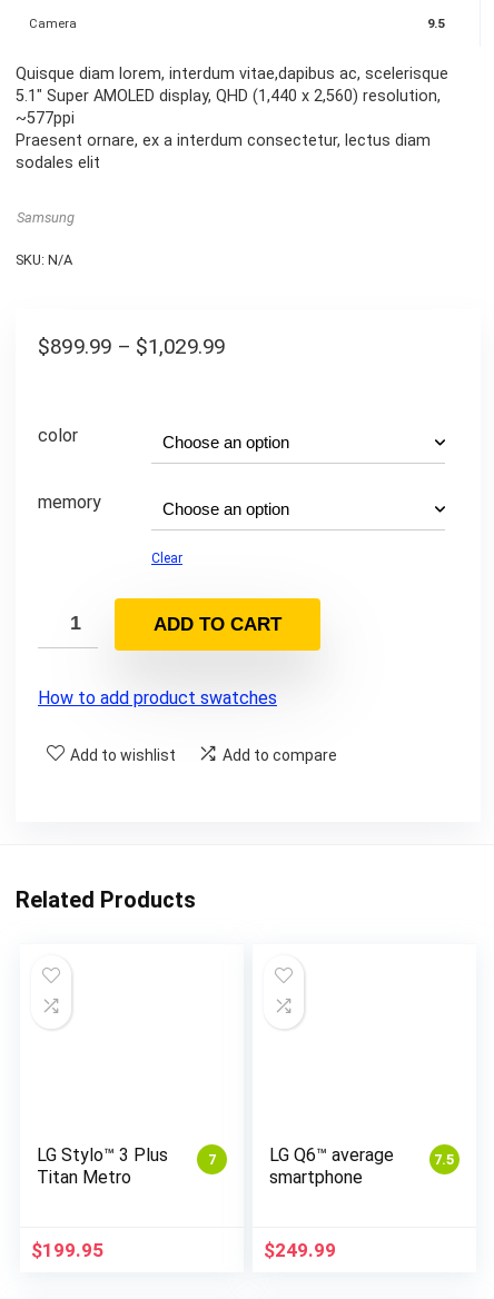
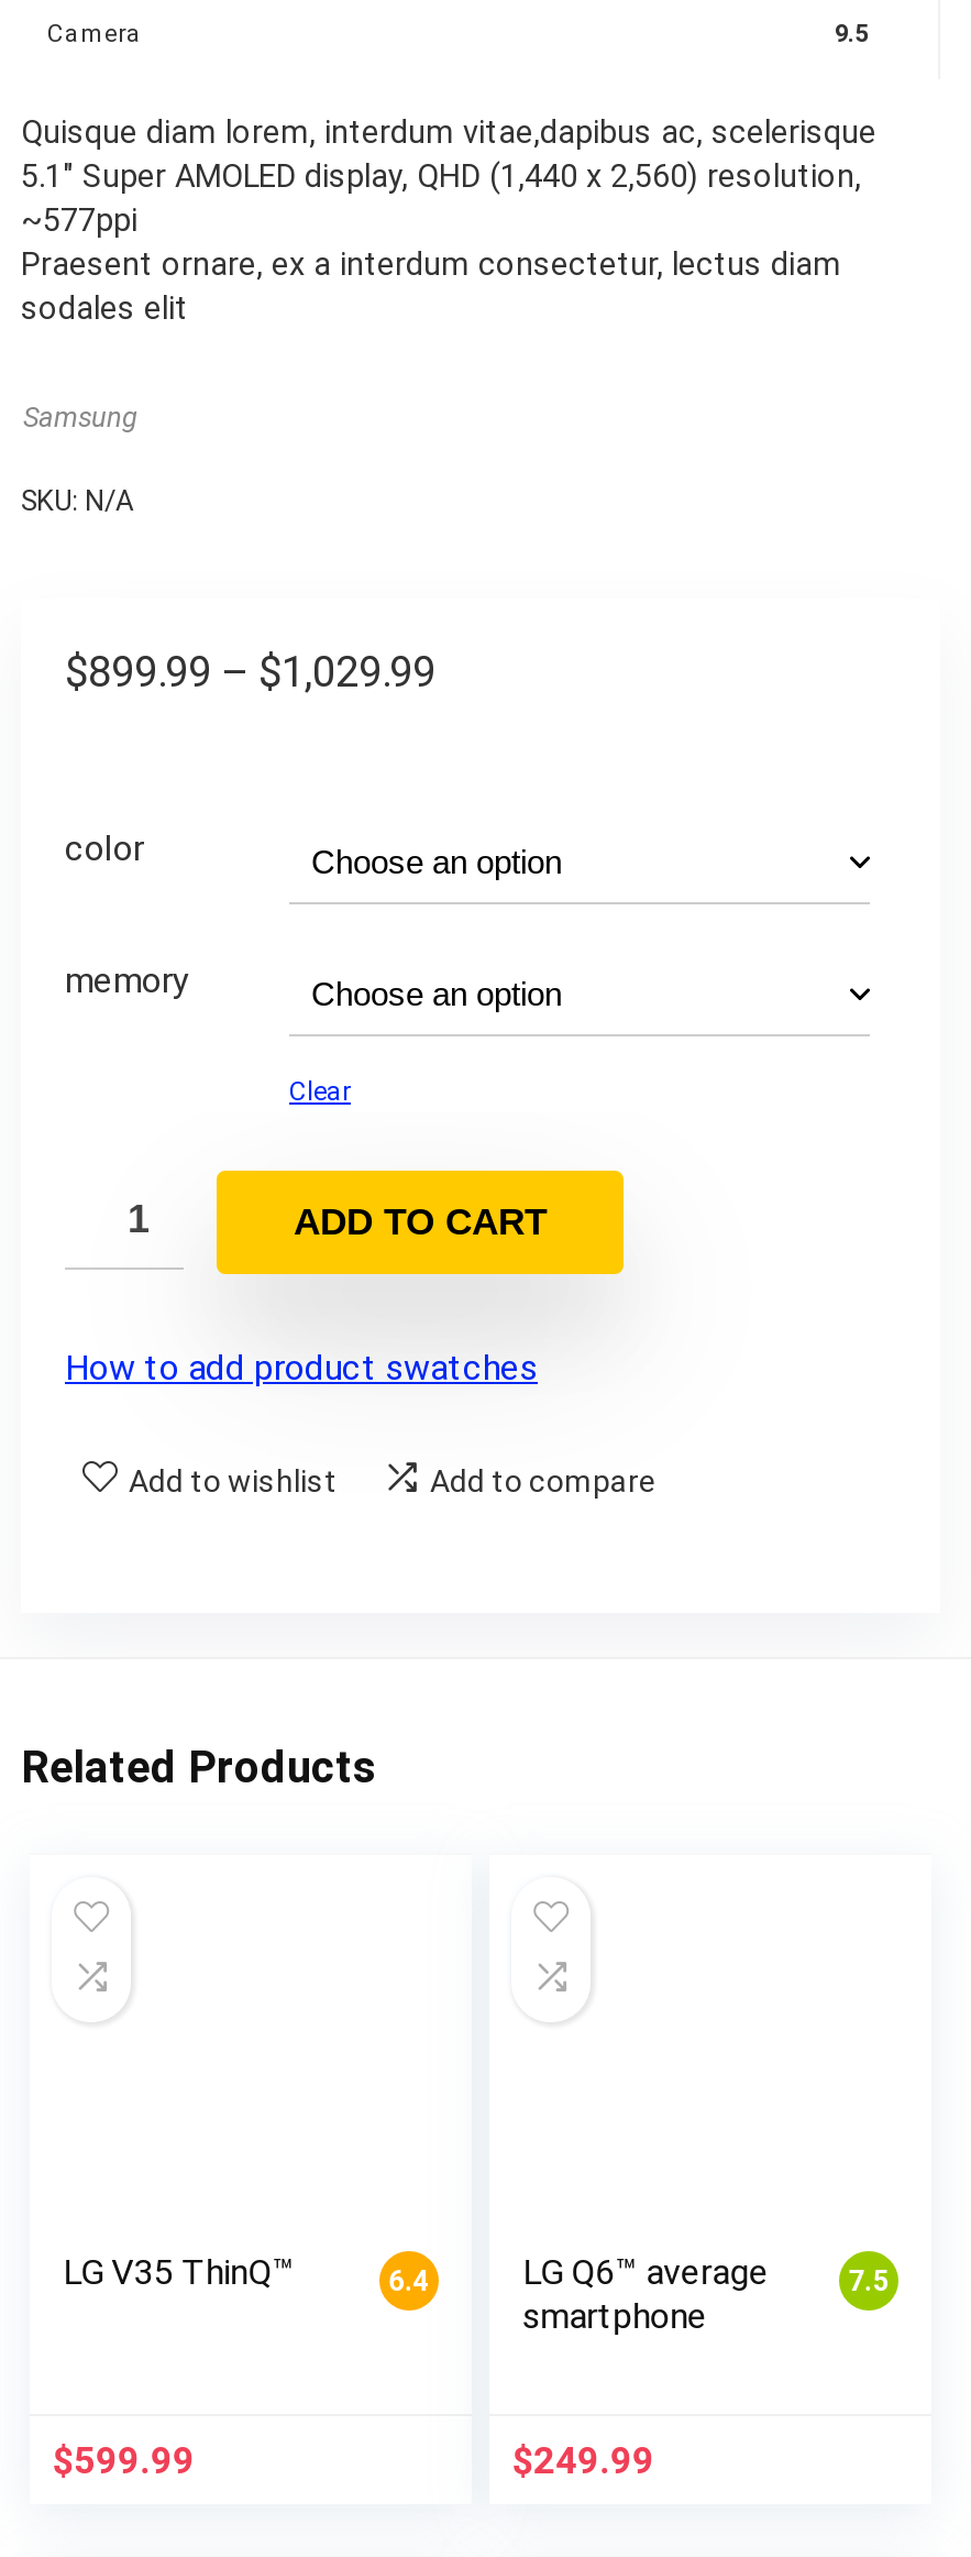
- 7
- LG Stylo™ 3 Plus
- Titan Metro
+ 6.4
+ LG V35 ThinQ™

- $199.95
+ $599.99
